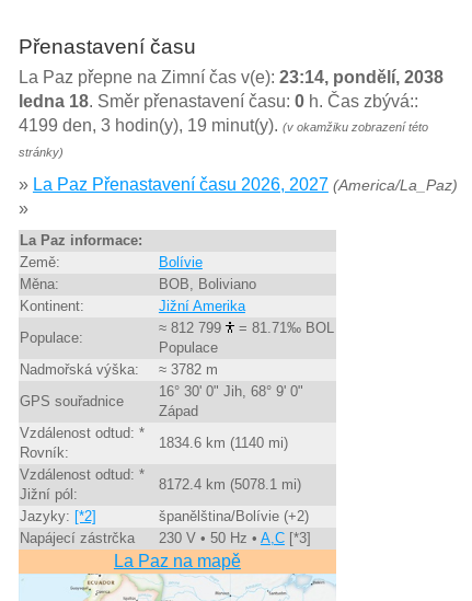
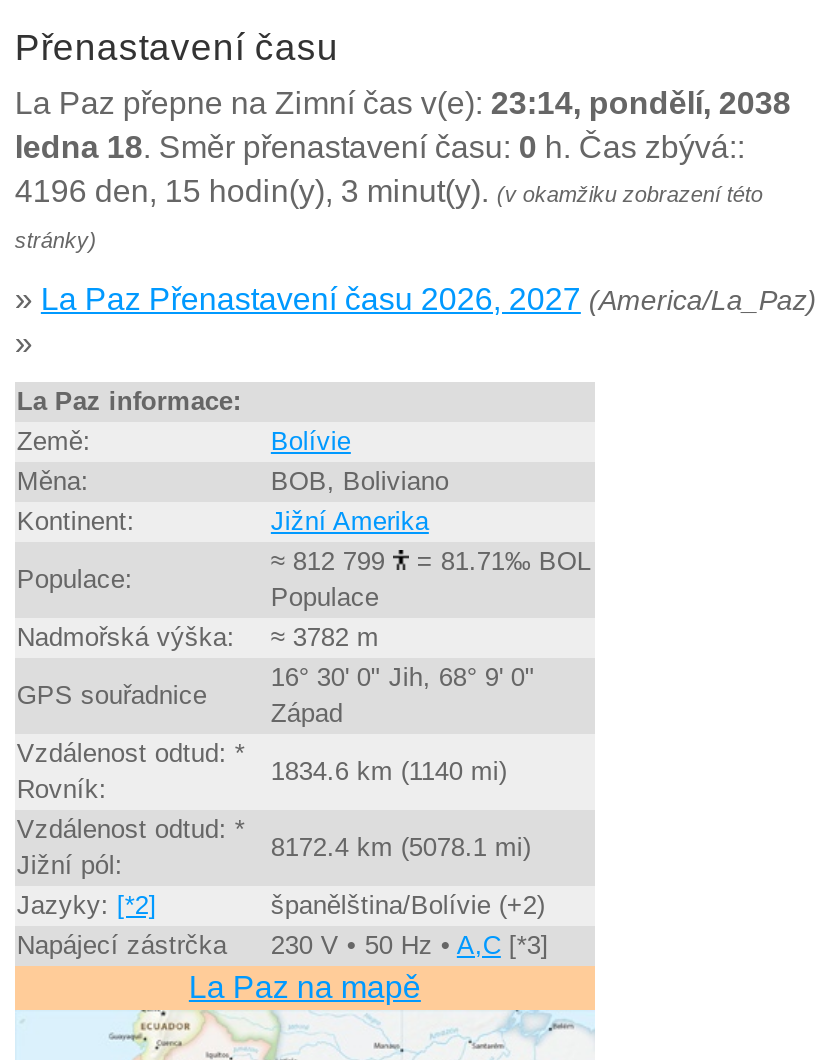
- 4199 den, 3 hodin(y), 19 minut(y). (v okamžiku zobrazení této
+ 4196 den, 15 hodin(y), 3 minut(y). (v okamžiku zobrazení této
